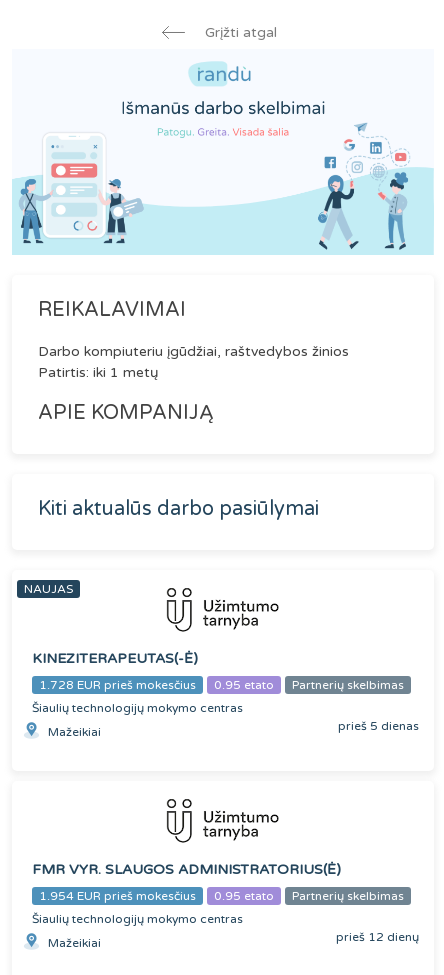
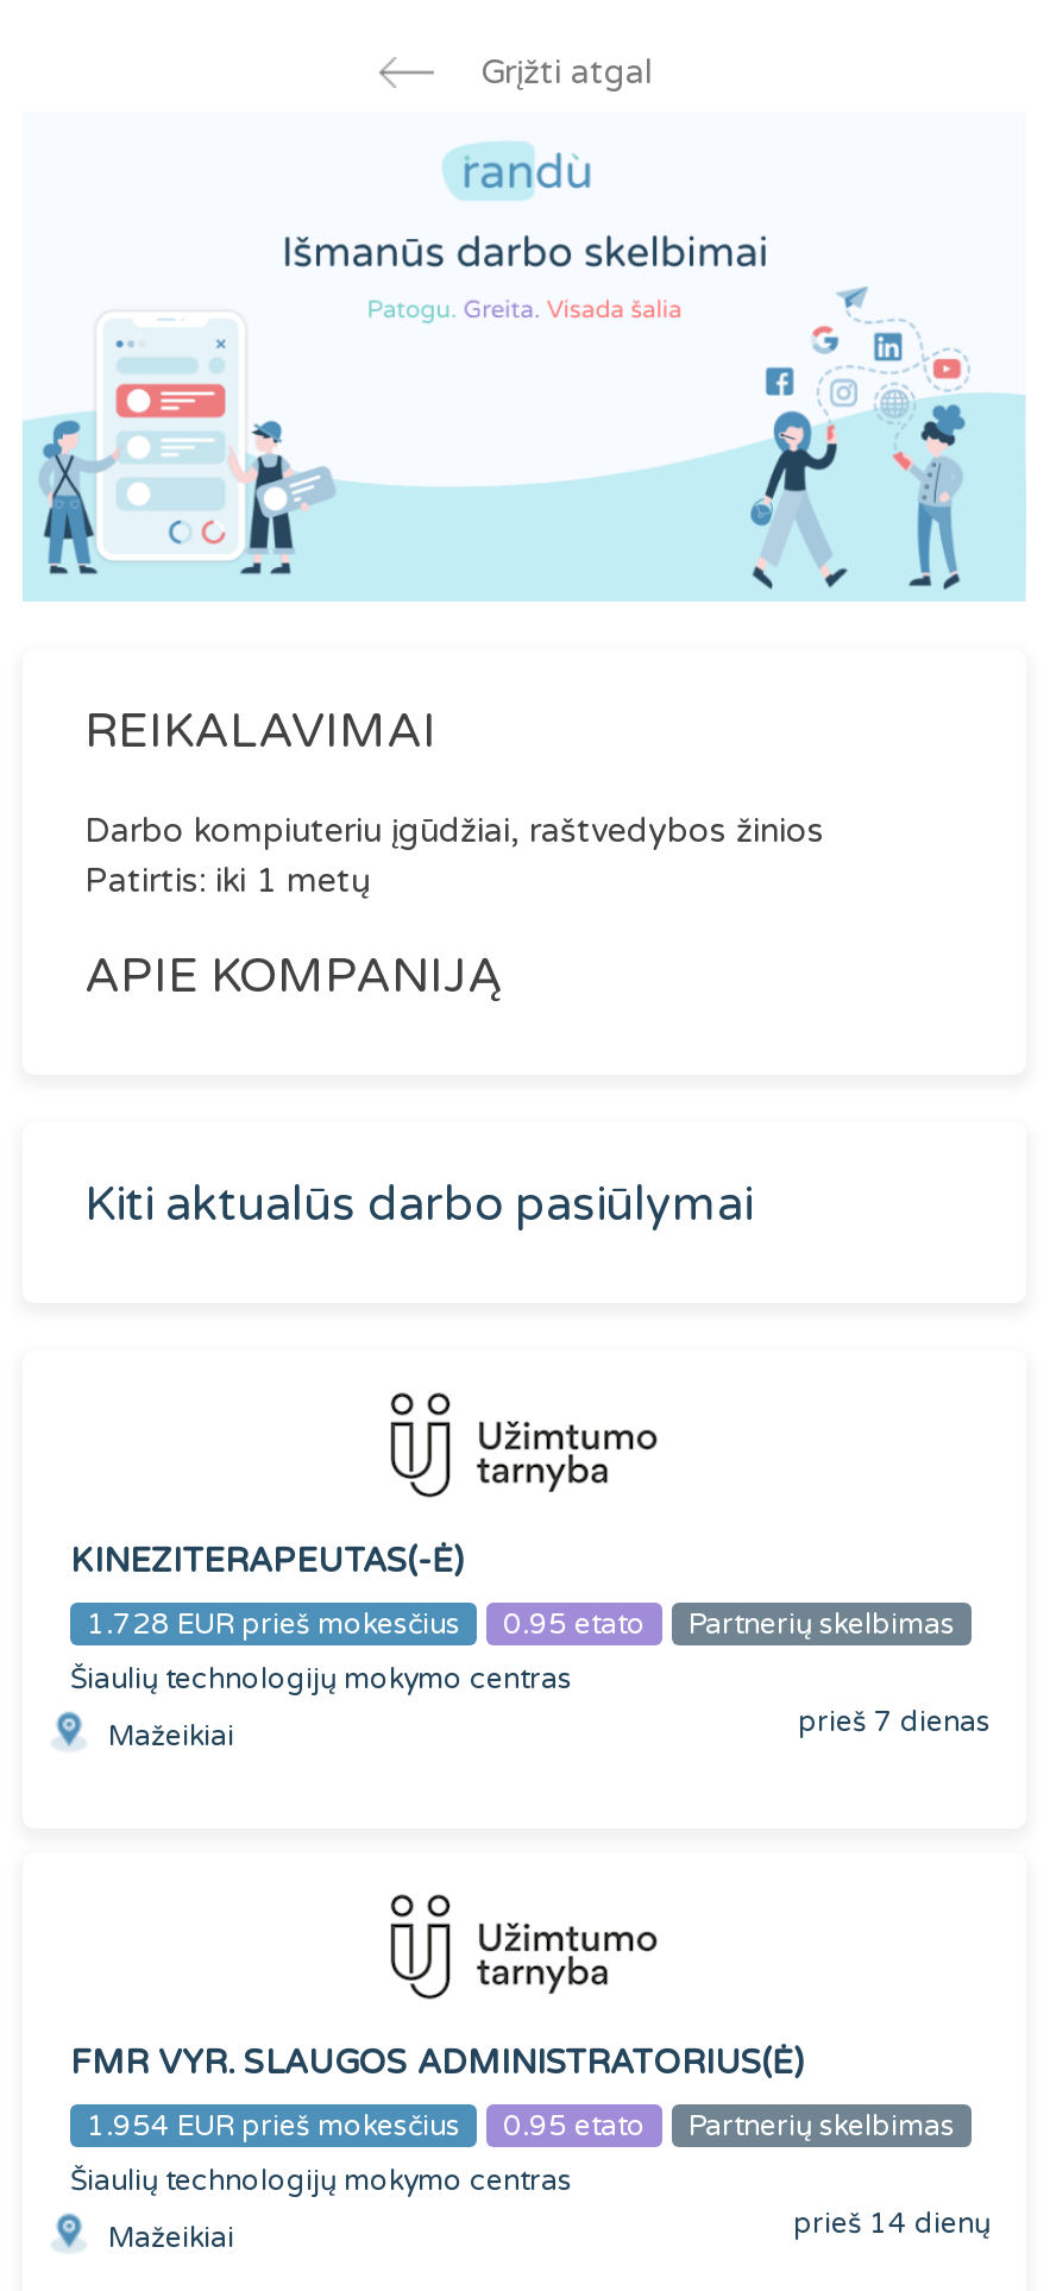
- NAUJAS

- prieš 5 dienas
+ prieš 7 dienas

- prieš 12 dienų
+ prieš 14 dienų
